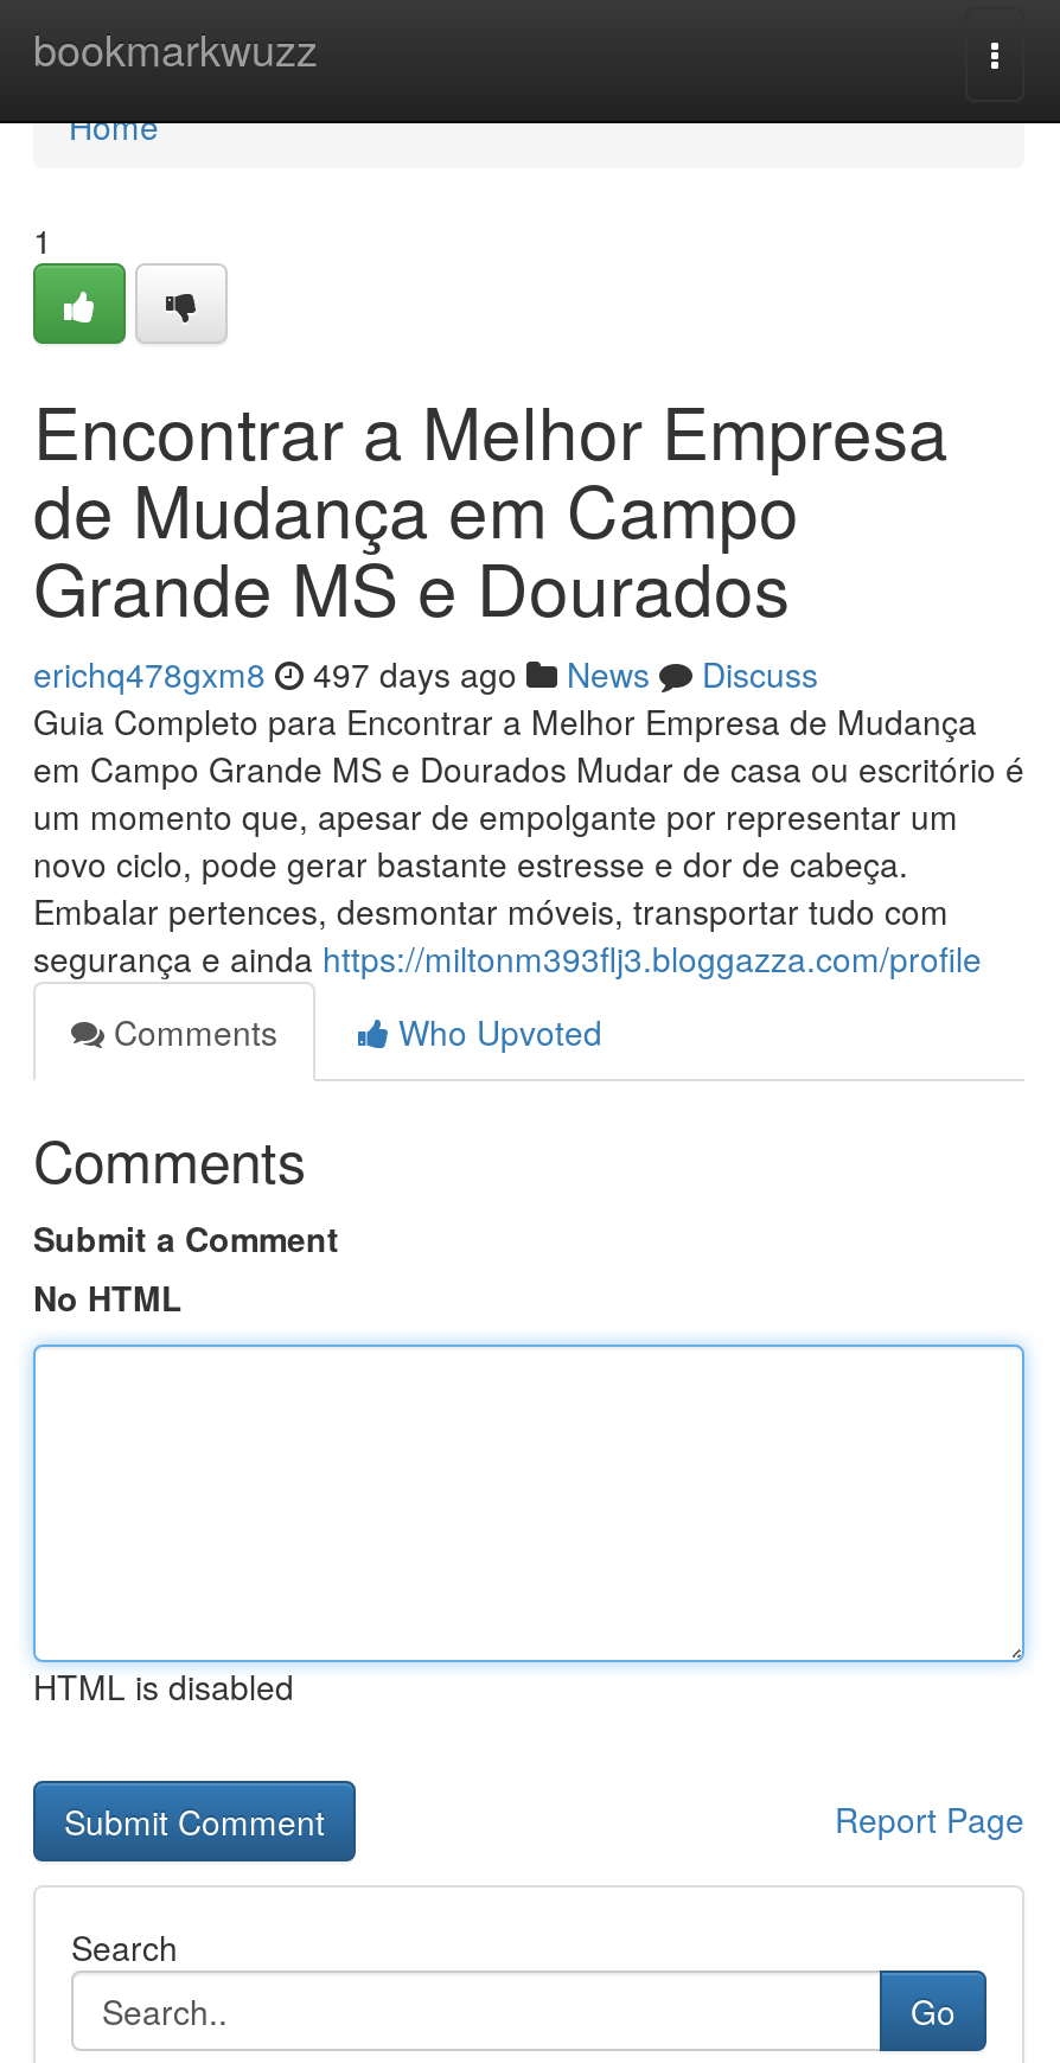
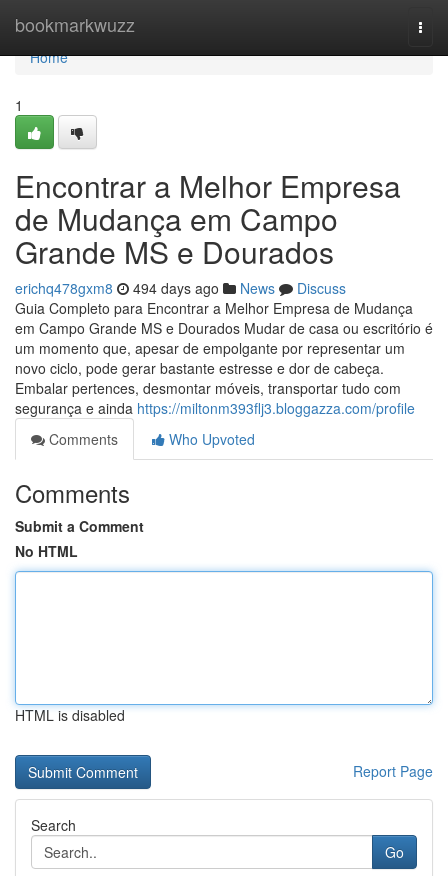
- erichq478gxm8 497 days ago News Discuss
+ erichq478gxm8 494 days ago News Discuss
